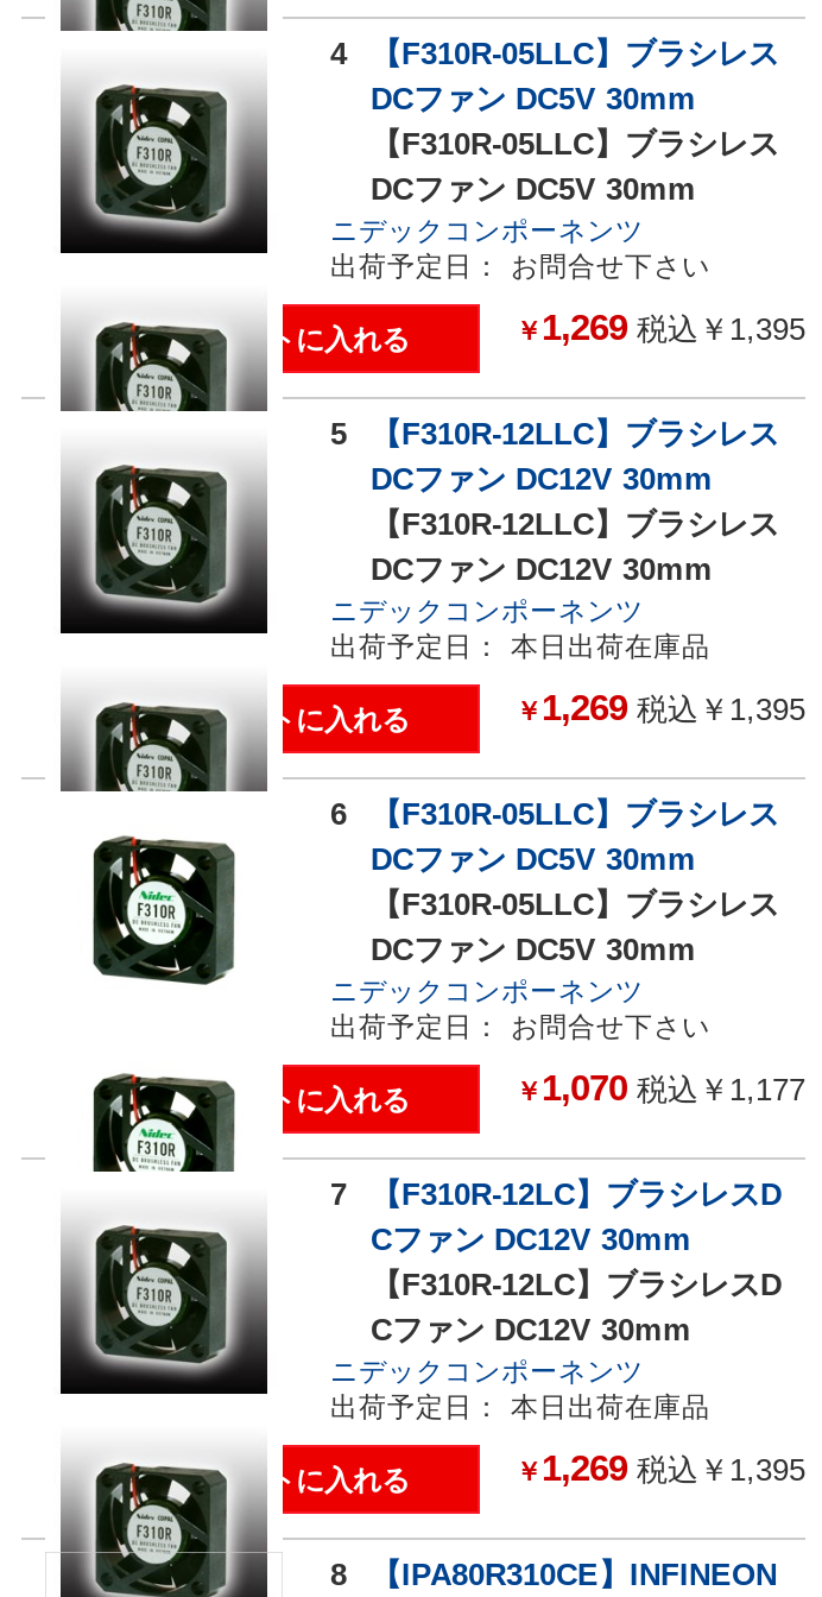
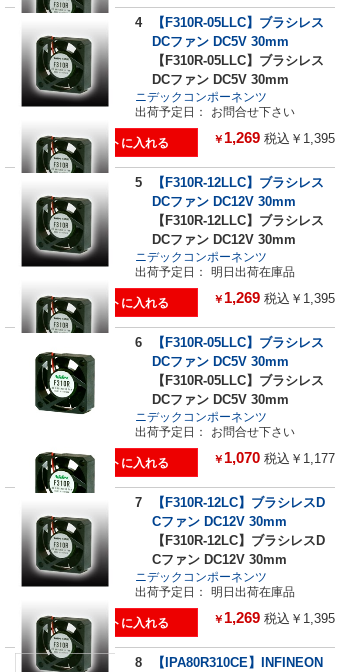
- 出荷予定日： 本日出荷在庫品
+ 出荷予定日： 明日出荷在庫品

- 出荷予定日： 本日出荷在庫品
+ 出荷予定日： 明日出荷在庫品
